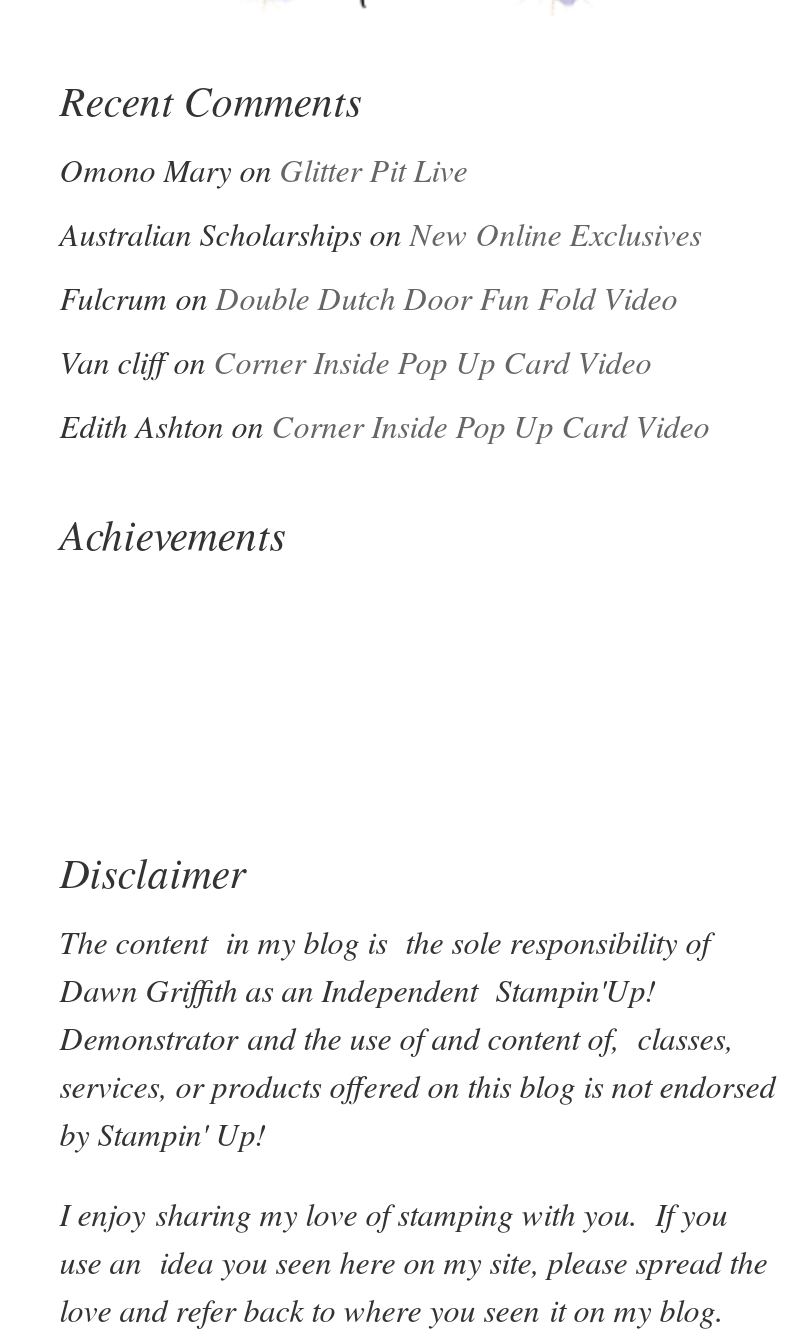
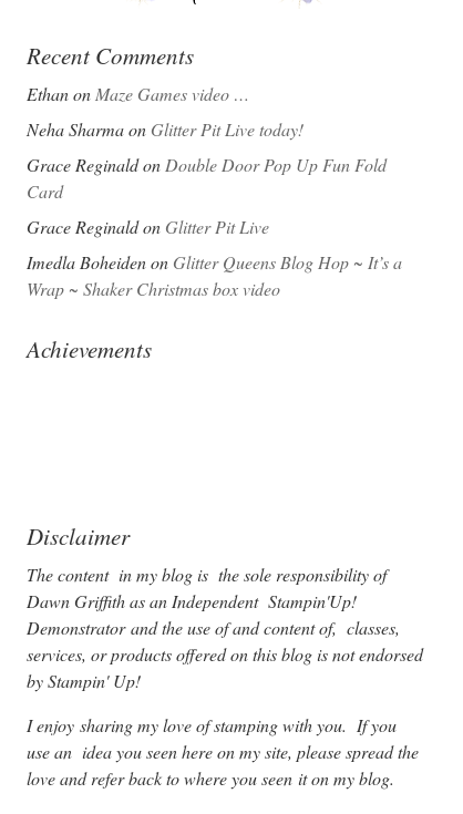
- Omono Mary on Glitter Pit Live
+ Ethan on Maze Games video …

- Australian Scholarships on New Online Exclusives
+ Neha Sharma on Glitter Pit Live today!

- Fulcrum on Double Dutch Door Fun Fold Video
+ Grace Reginald on Double Door Pop Up Fun Fold
+ Card

- Van cliffon Corner Inside Pop Up Card Video
+ Grace Reginaldon Glitter Pit Live

- Edith Ashton on Corner Inside Pop Up Card Video
+ Imedla Boheiden on Glitter Queens Blog Hop ~ It’s a
+ Wrap ~ Shaker Christmas box video
